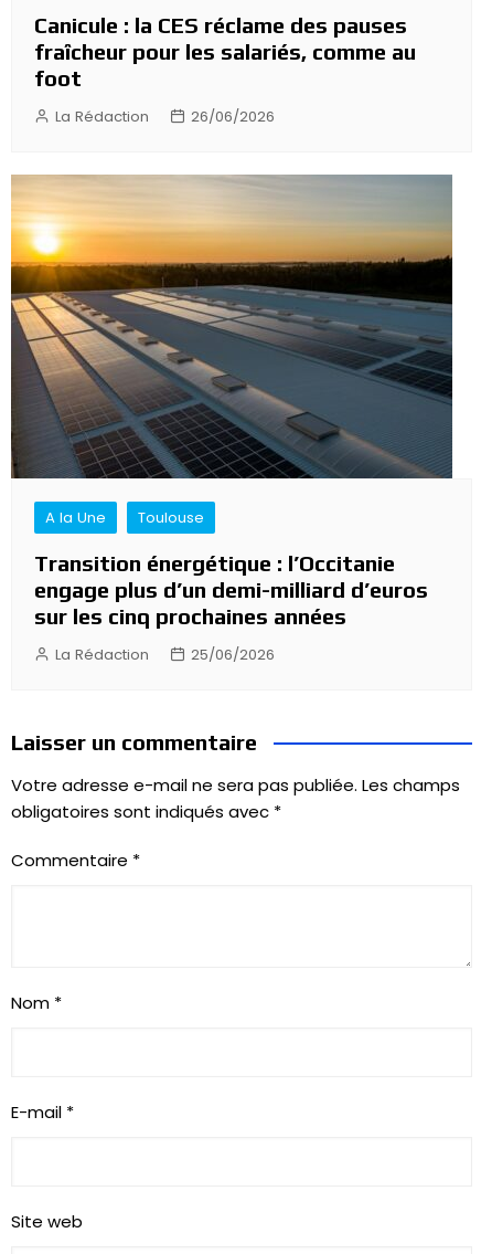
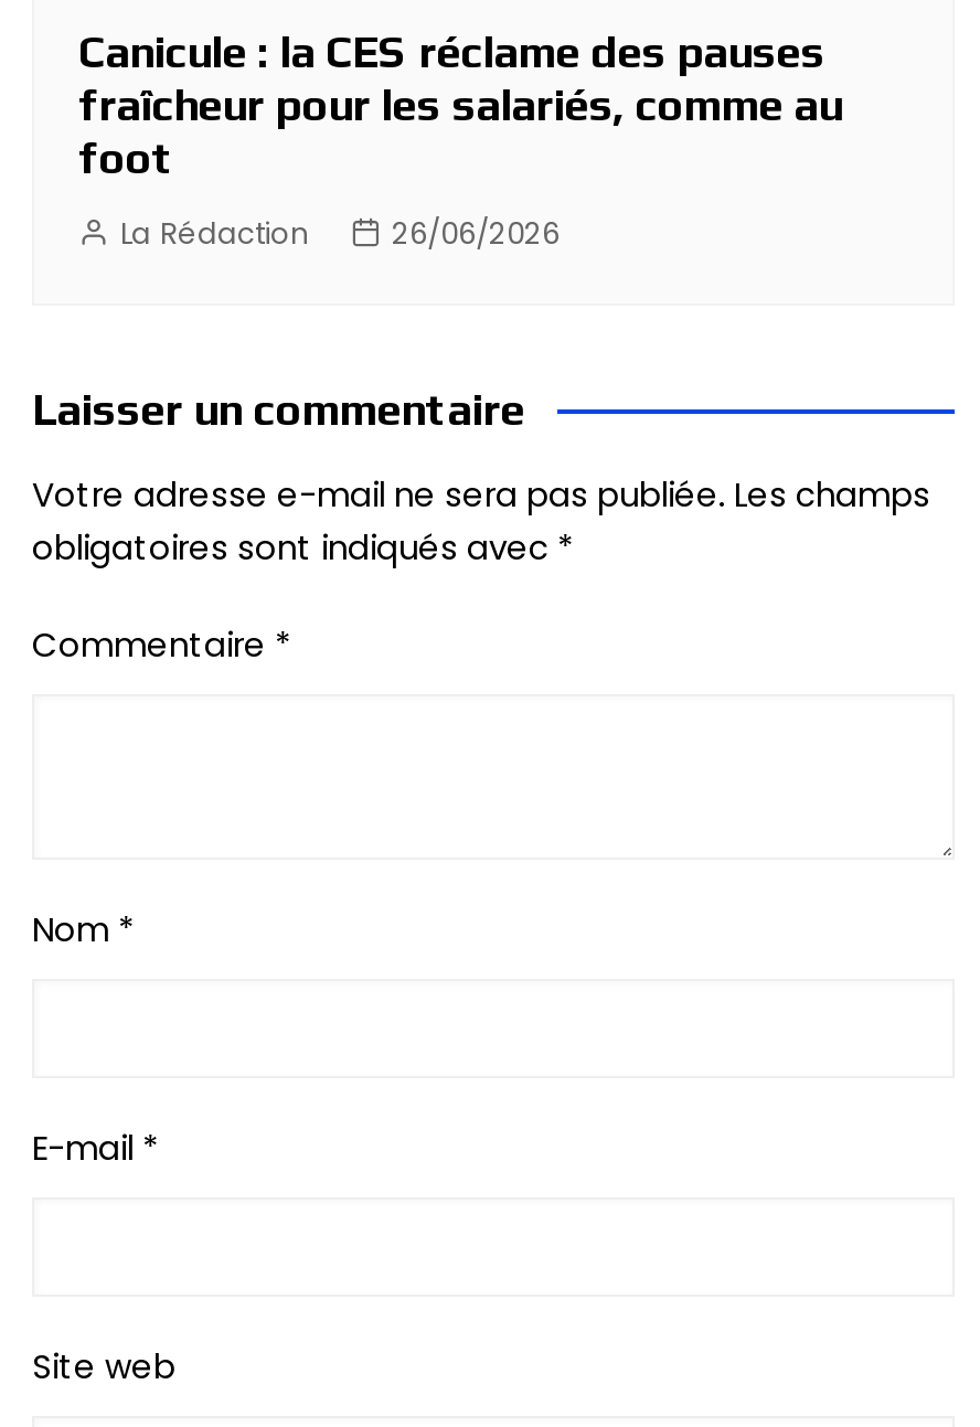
- [image]
- A la Une
- Toulouse
- Transition énergétique : l’Occitanie
- engage plus d’un demi-milliard d’euros
- sur les cinq prochaines années
- La Rédaction
- 25/06/2026
